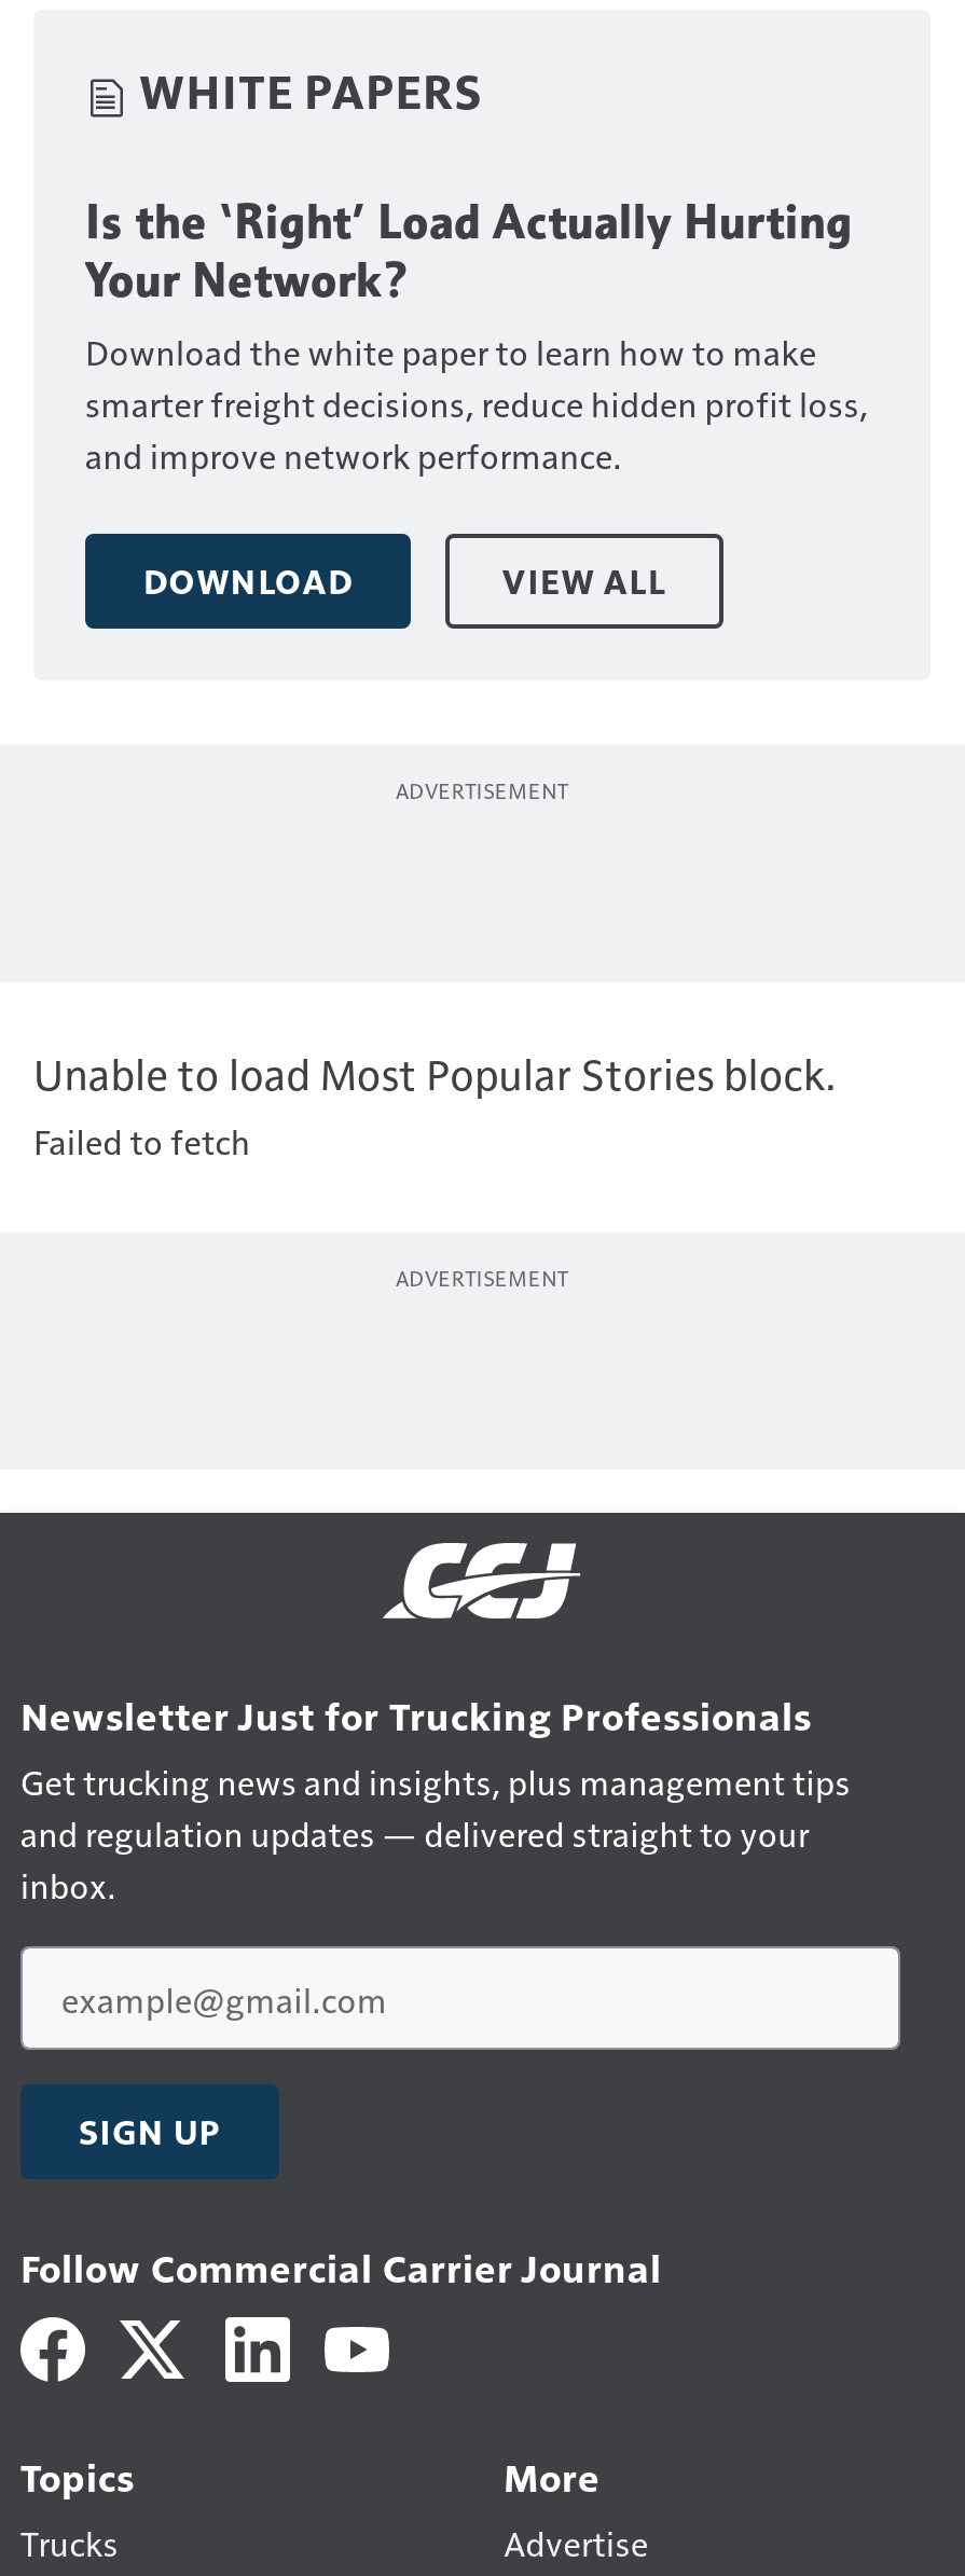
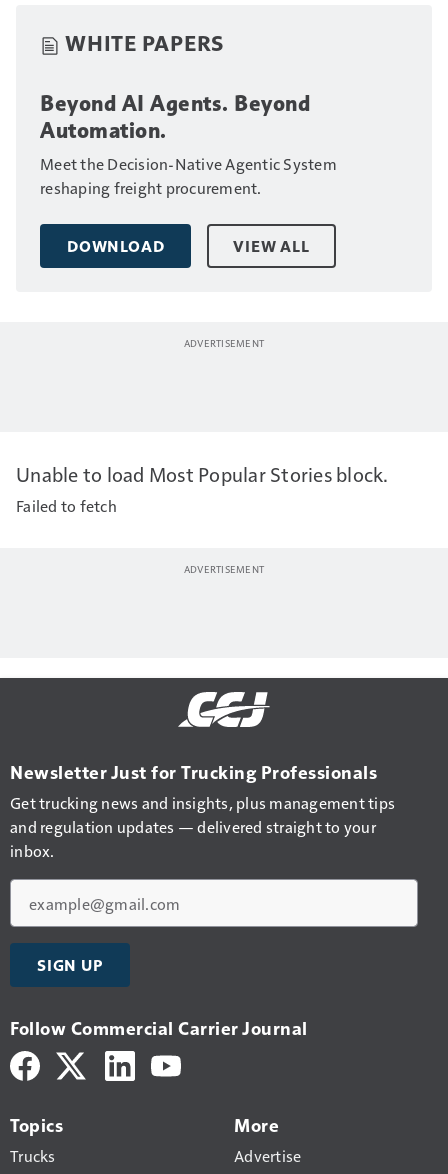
- Is the ‘Right’ Load Actually Hurting
- Your Network?
- Download the white paper to learn how to make
- smarter freight decisions, reduce hidden profit loss,
- and improve network performance.
+ Beyond AI Agents. Beyond
+ Automation.
+ Meet the Decision-Native Agentic System
+ reshaping freight procurement.
